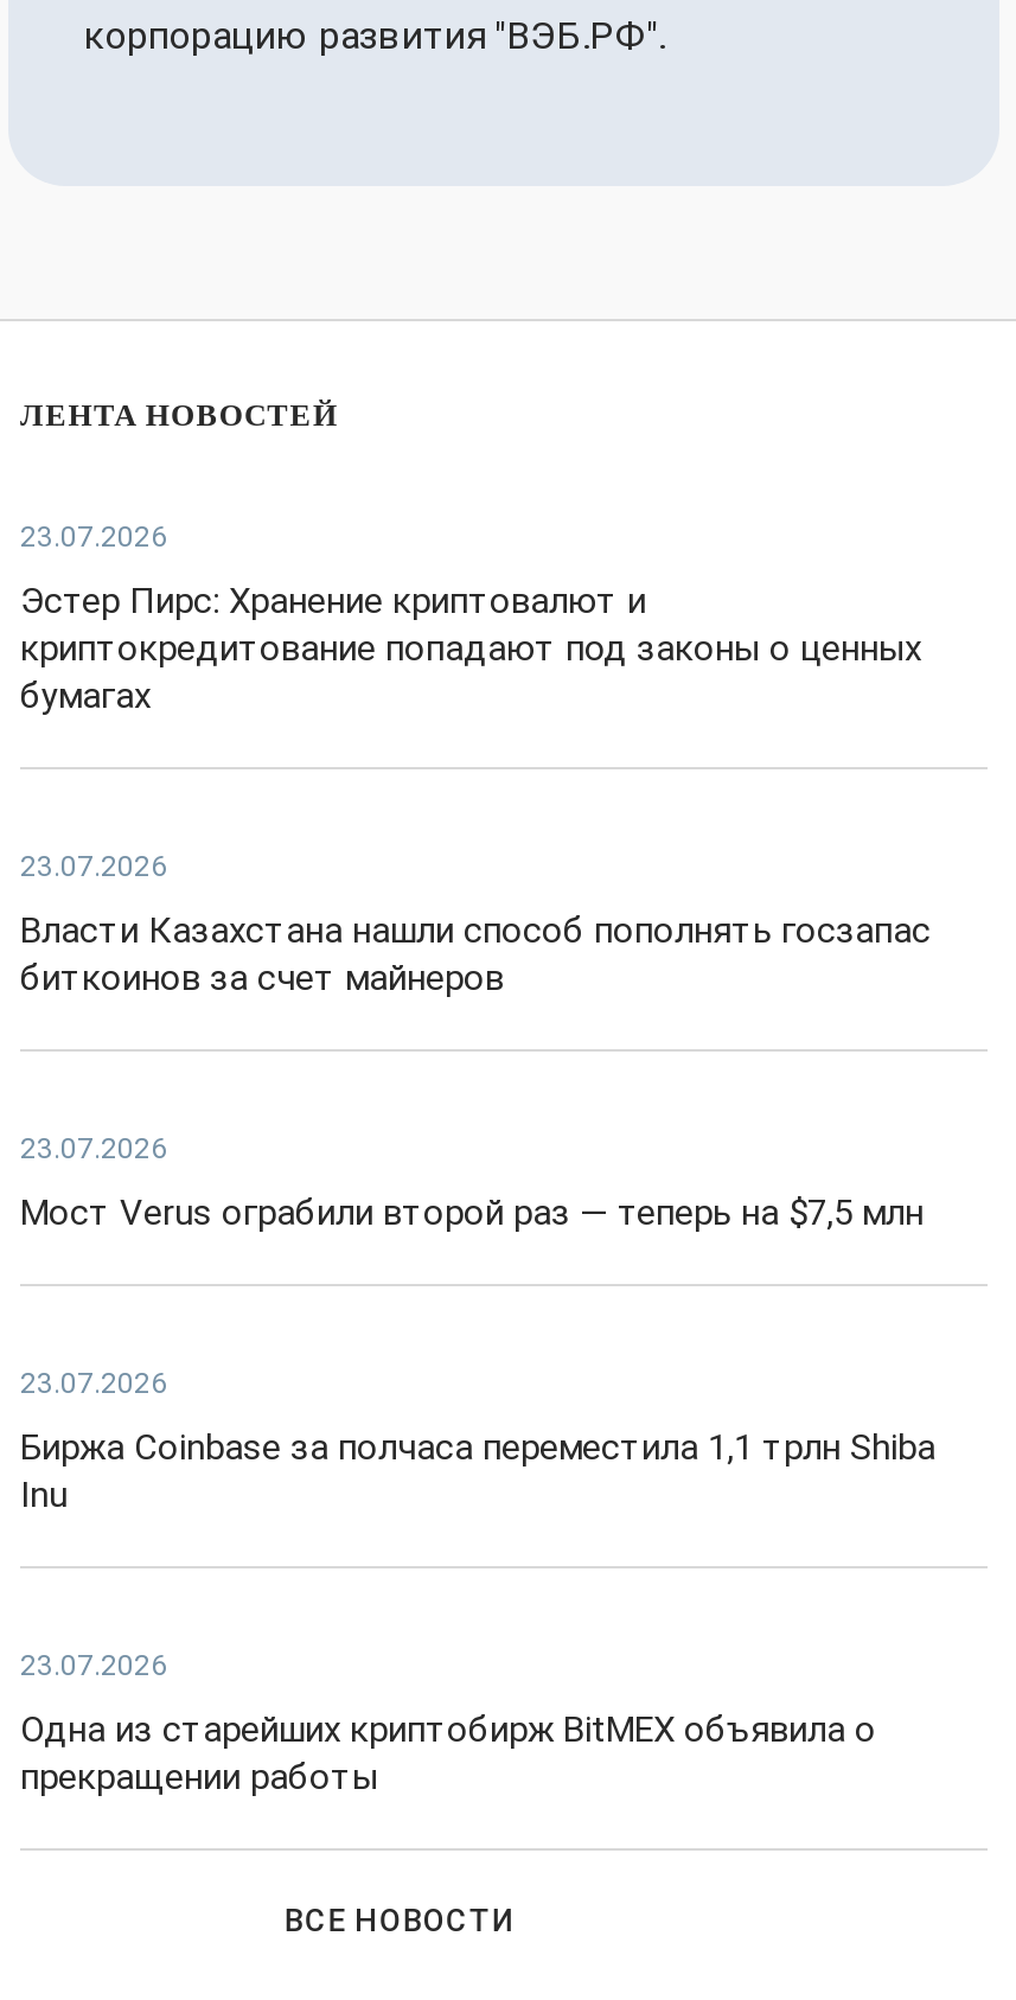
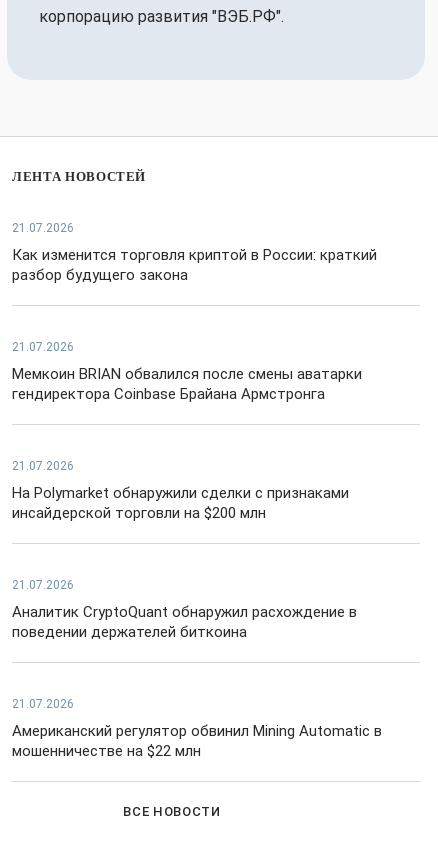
- 23.07.2026
+ 21.07.2026

- Эстер Пирс: Хранение криптовалют и
- криптокредитование попадают под законы о ценных
- бумагах
+ Как изменится торговля криптой в России: краткий
+ разбор будущего закона

- 23.07.2026
+ 21.07.2026

- Власти Казахстана нашли способ пополнять госзапас
- биткоинов за счет майнеров
+ Мемкоин BRIAN обвалился после смены аватарки
+ гендиректора Coinbase Брайана Армстронга

- 23.07.2026
+ 21.07.2026

- Мост Verus ограбили второй раз — теперь на $7,5 млн
+ На Polymarket обнаружили сделки с признаками
+ инсайдерской торговли на $200 млн

- 23.07.2026
+ 21.07.2026

- Биржа Coinbase за полчаса переместила 1,1 трлн Shiba
- Inu
+ Аналитик CryptoQuant обнаружил расхождение в
+ поведении держателей биткоина

- 23.07.2026
+ 21.07.2026

- Одна из старейших криптобирж BitMEX объявила о
- прекращении работы
+ Американский регулятор обвинил Mining Automatic в
+ мошенничестве на $22 млн
